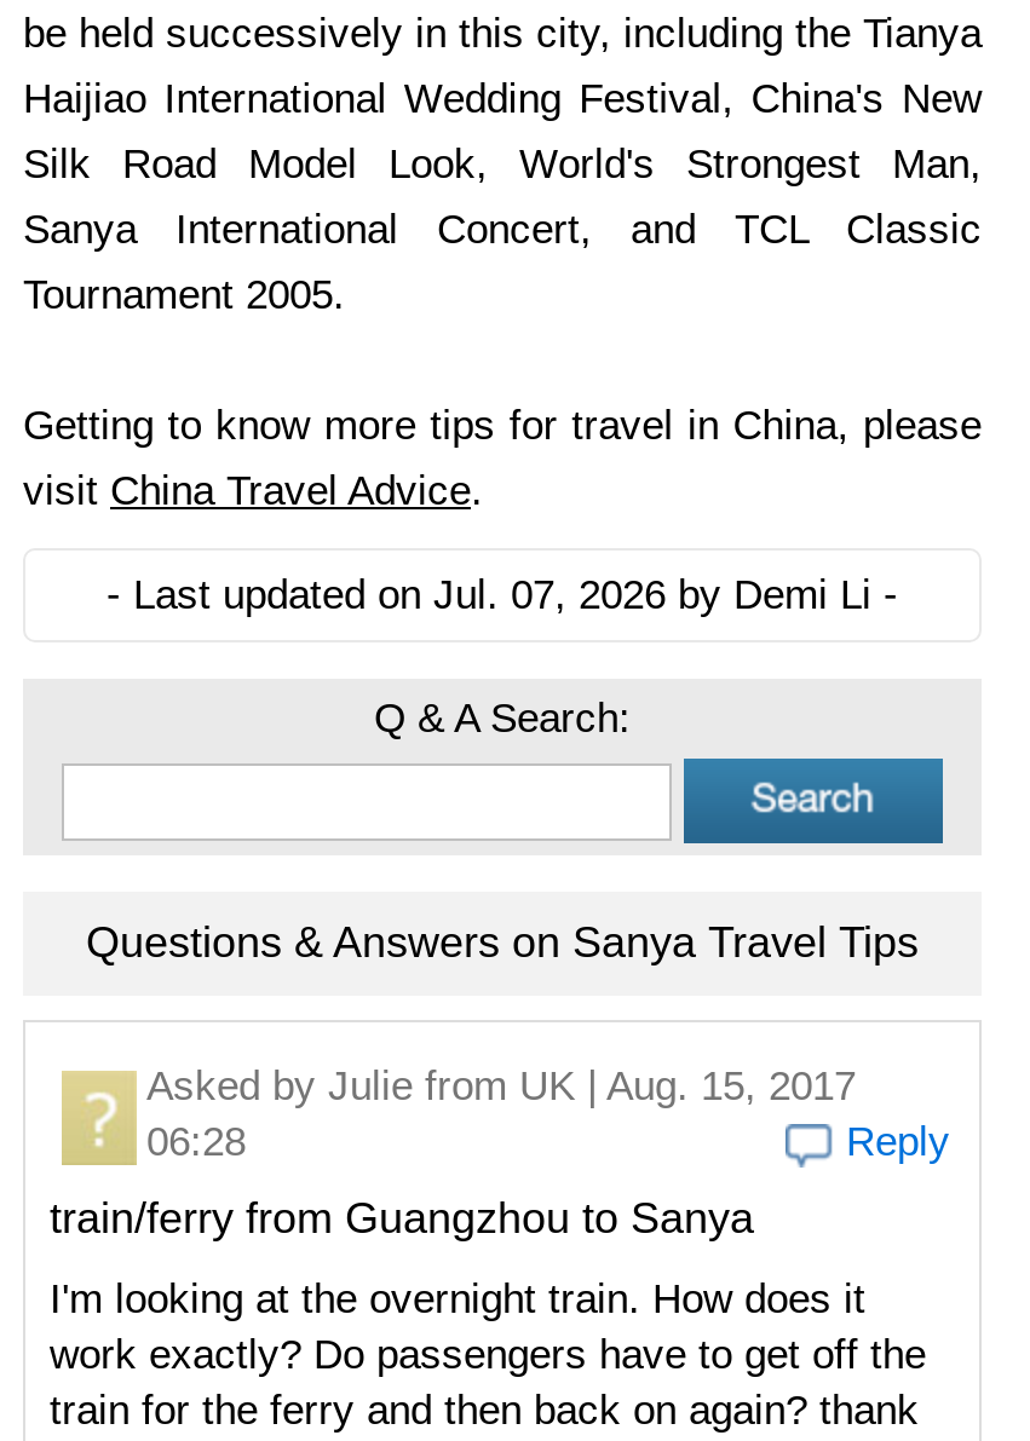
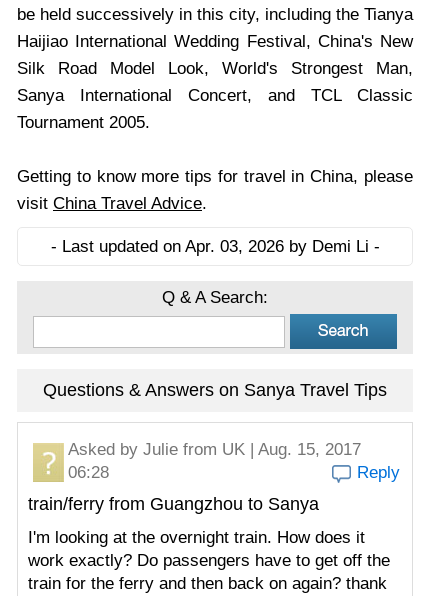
- - Last updated on Jul. 07, 2026 by Demi Li -
+ - Last updated on Apr. 03, 2026 by Demi Li -
